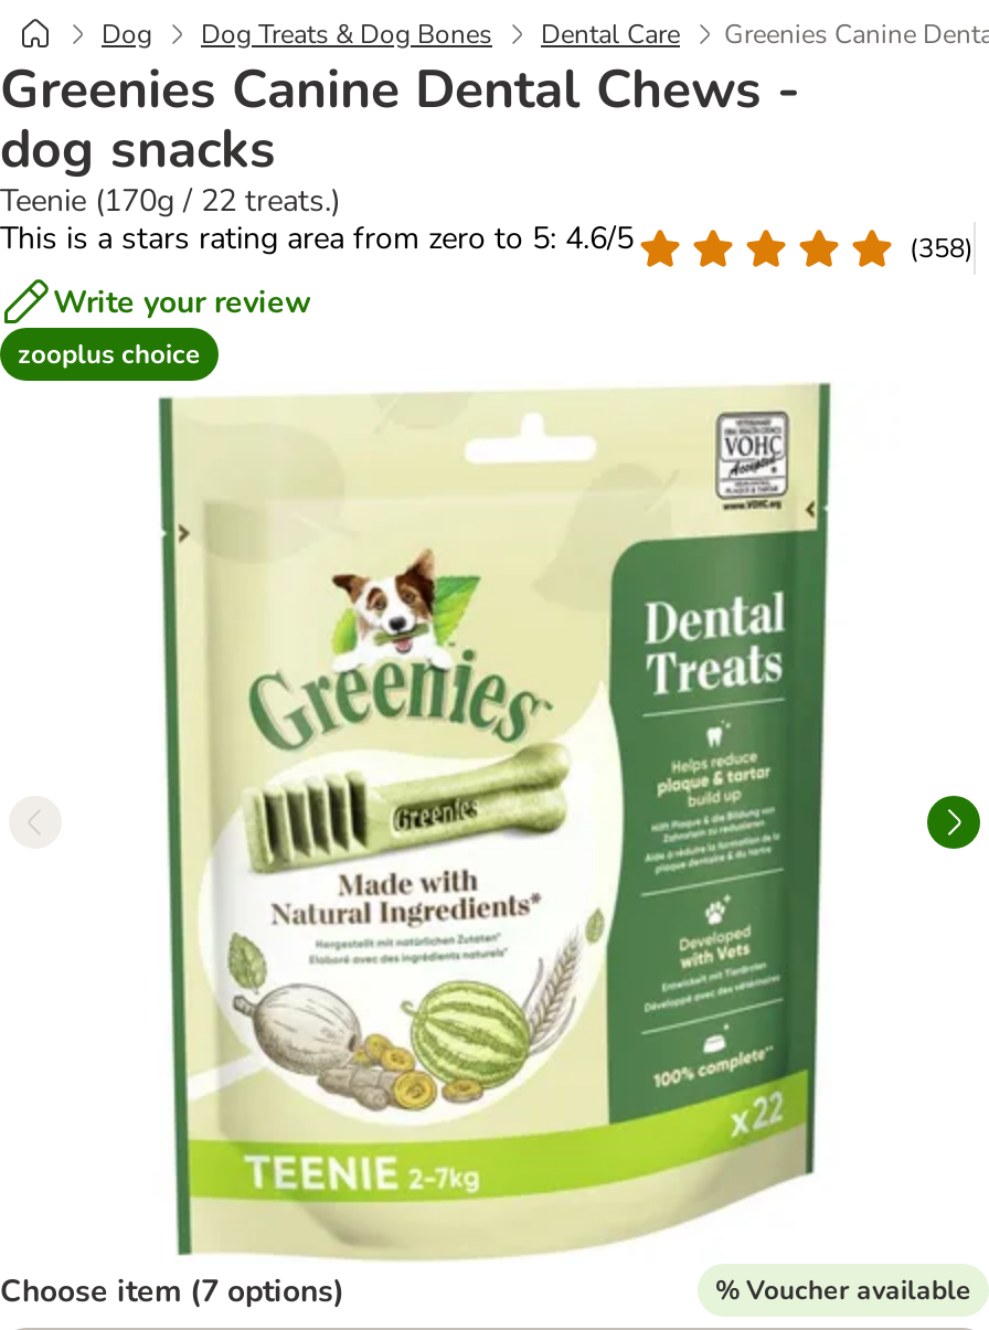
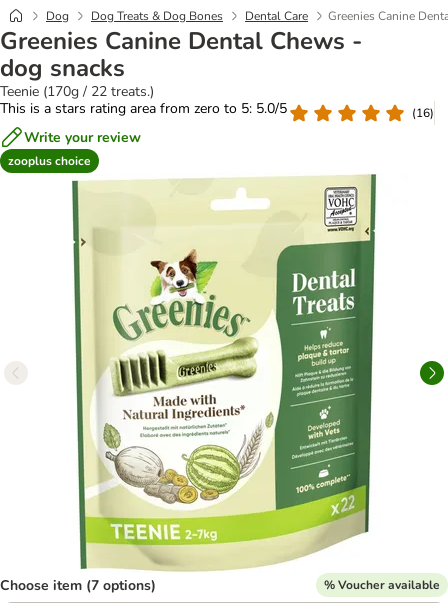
- This is a stars rating area from zero to 5: 4.6/5
+ This is a stars rating area from zero to 5: 5.0/5

- (358)
+ (16)
